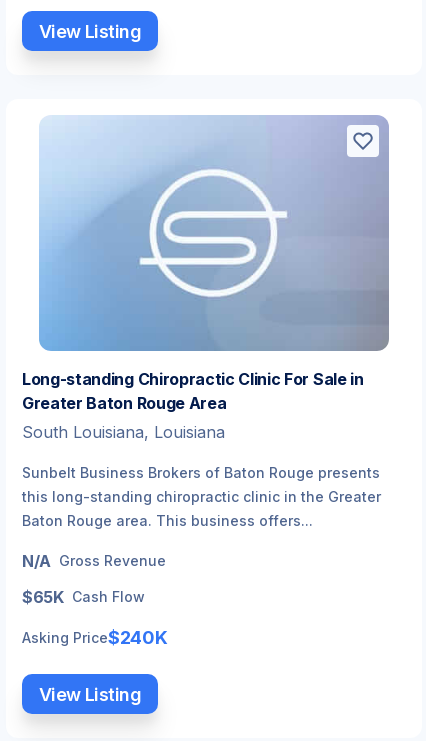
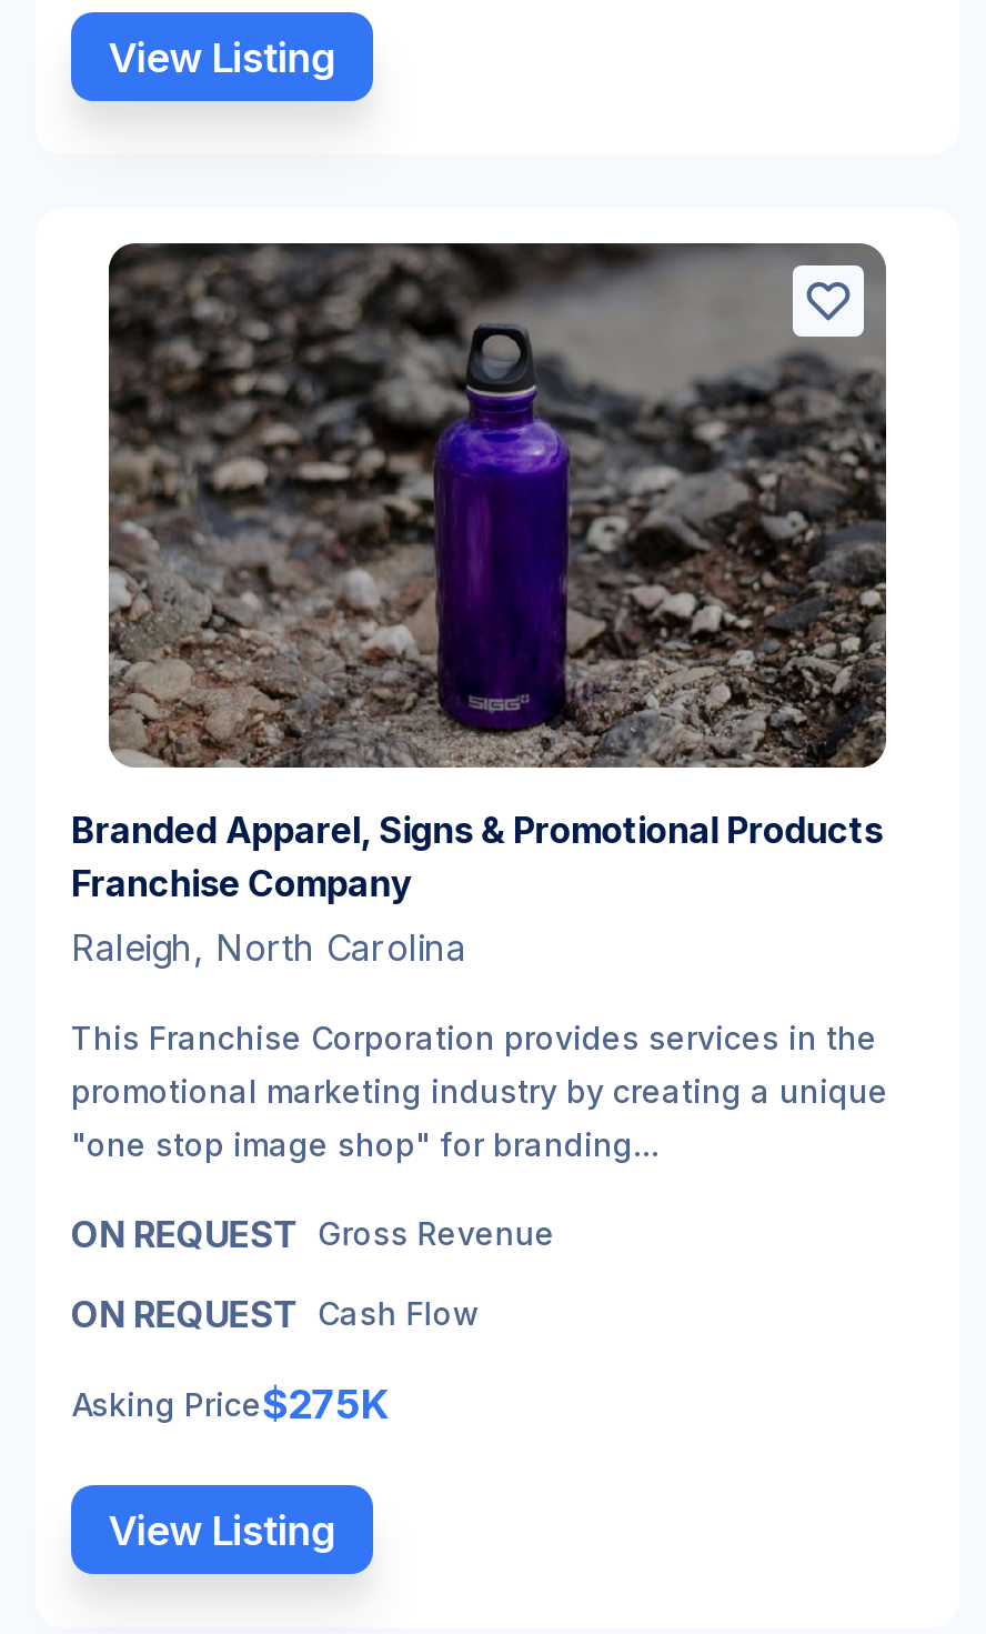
- [image]
- Long-standing Chiropractic Clinic For Sale in
- Greater Baton Rouge Area
- South Louisiana, Louisiana
+ [image]
+ Branded Apparel, Signs & Promotional Products
+ Franchise Company
+ Raleigh, North Carolina

- Sunbelt Business Brokers of Baton Rouge presents
- this long-standing chiropractic clinic in the Greater
- Baton Rouge area. This business offers...
+ This Franchise Corporation provides services in the
+ promotional marketing industry by creating a unique
+ "one stop image shop" for branding...

- N/A Gross Revenue
+ ON REQUEST Gross Revenue

- $65K Cash Flow
+ ON REQUEST Cash Flow

- Asking Price$240K
+ Asking Price$275K
